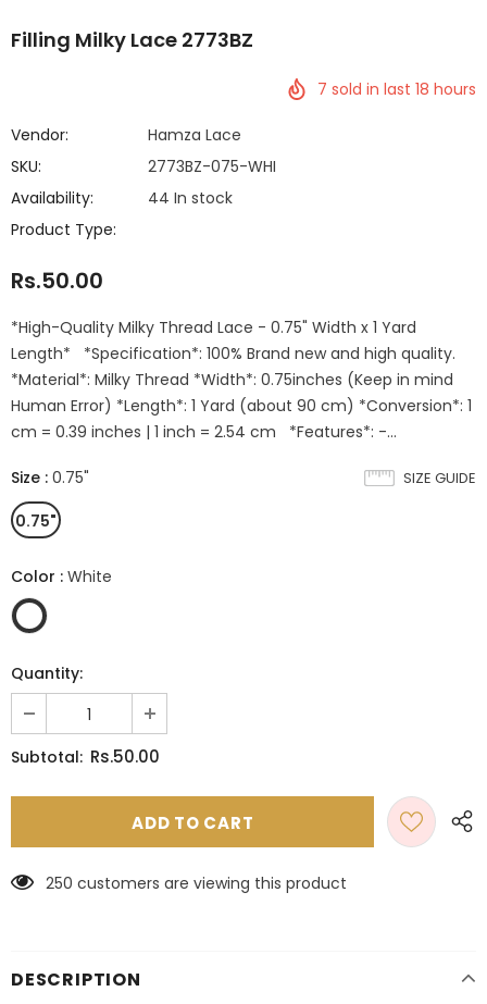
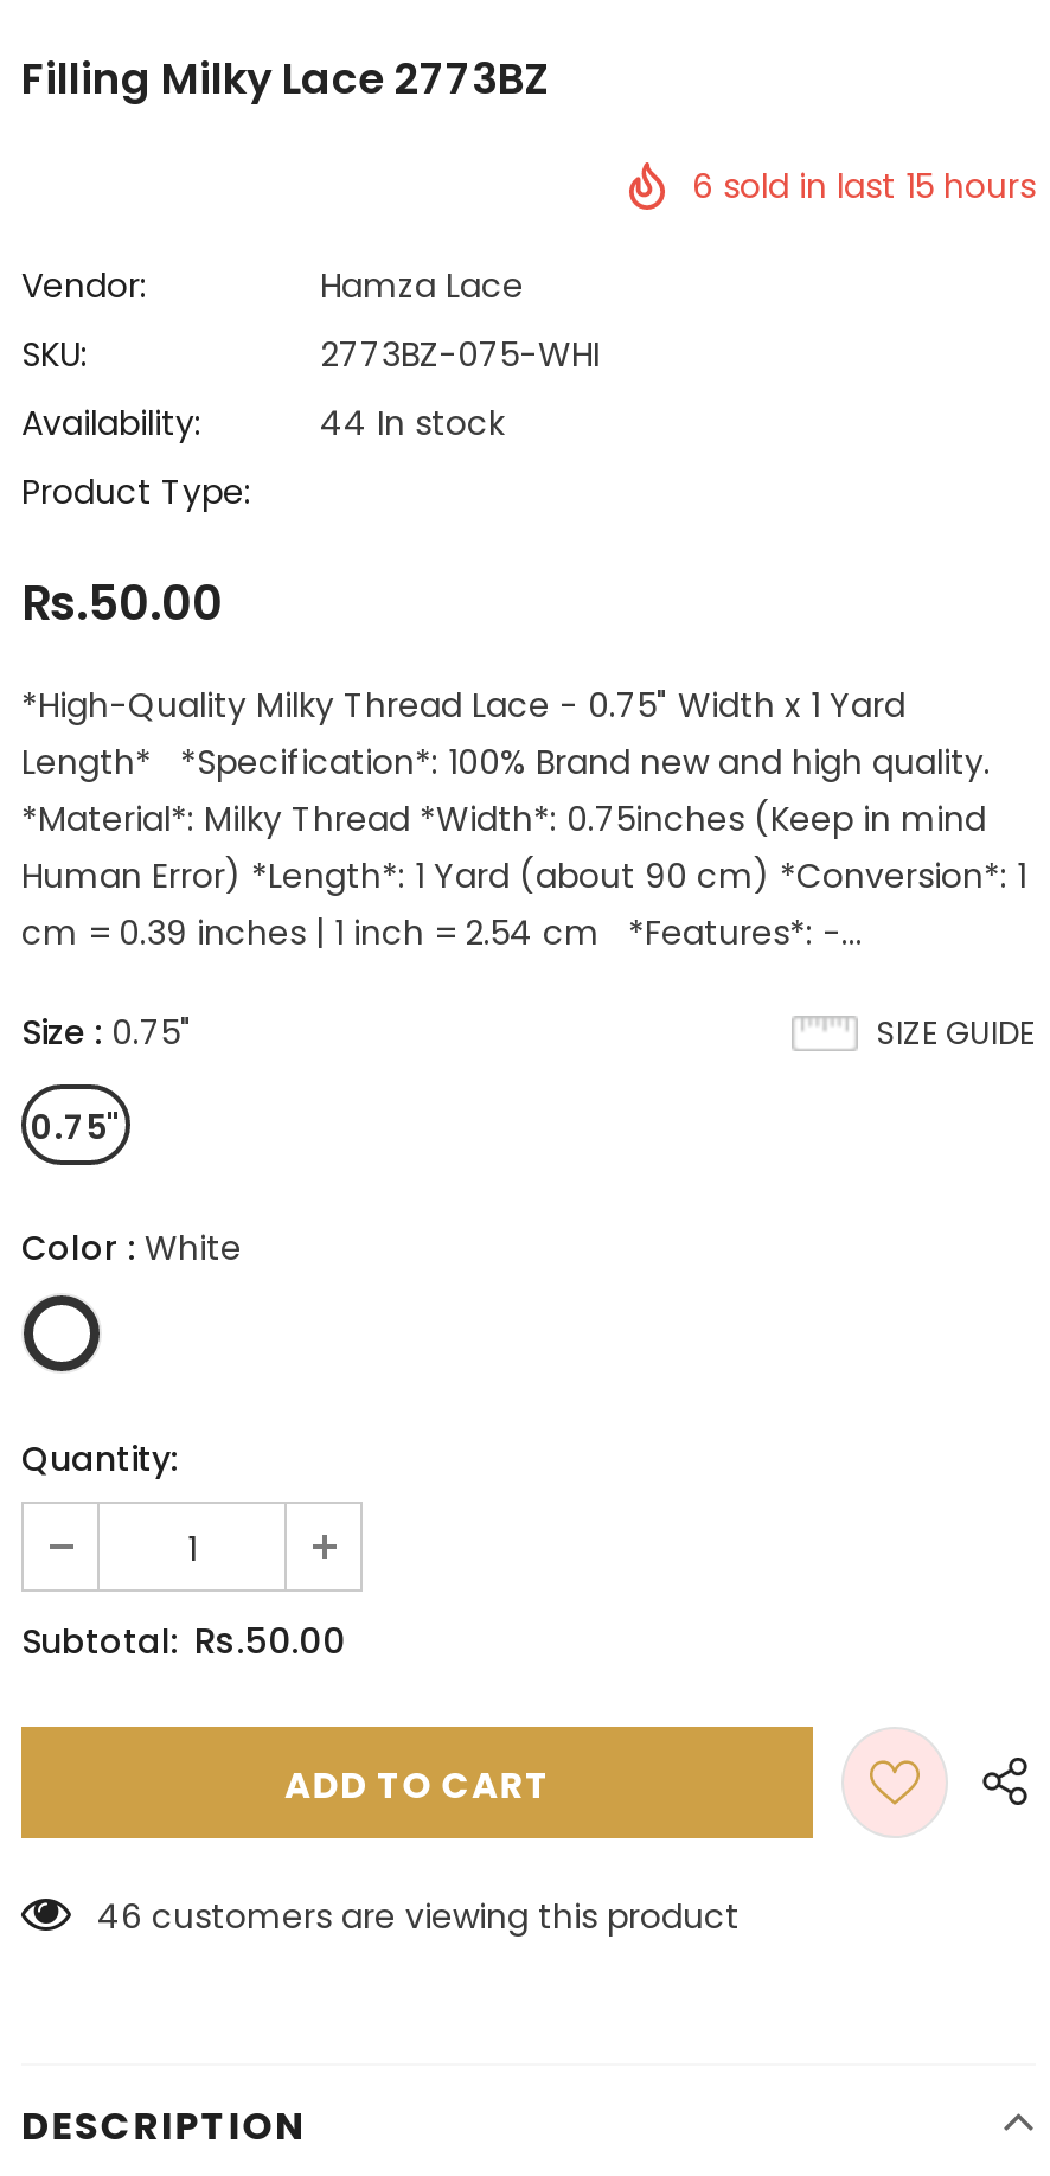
- 7 sold in last 18 hours
+ 6 sold in last 15 hours

- 250 customers are viewing this product
+ 46 customers are viewing this product
